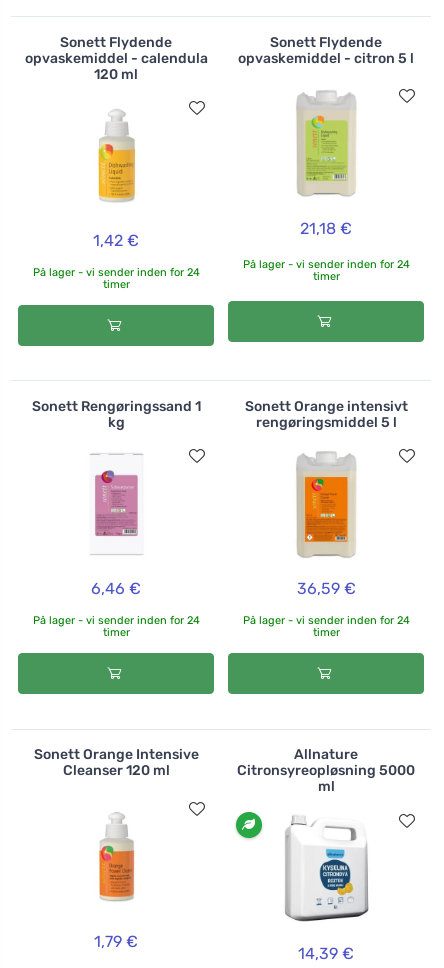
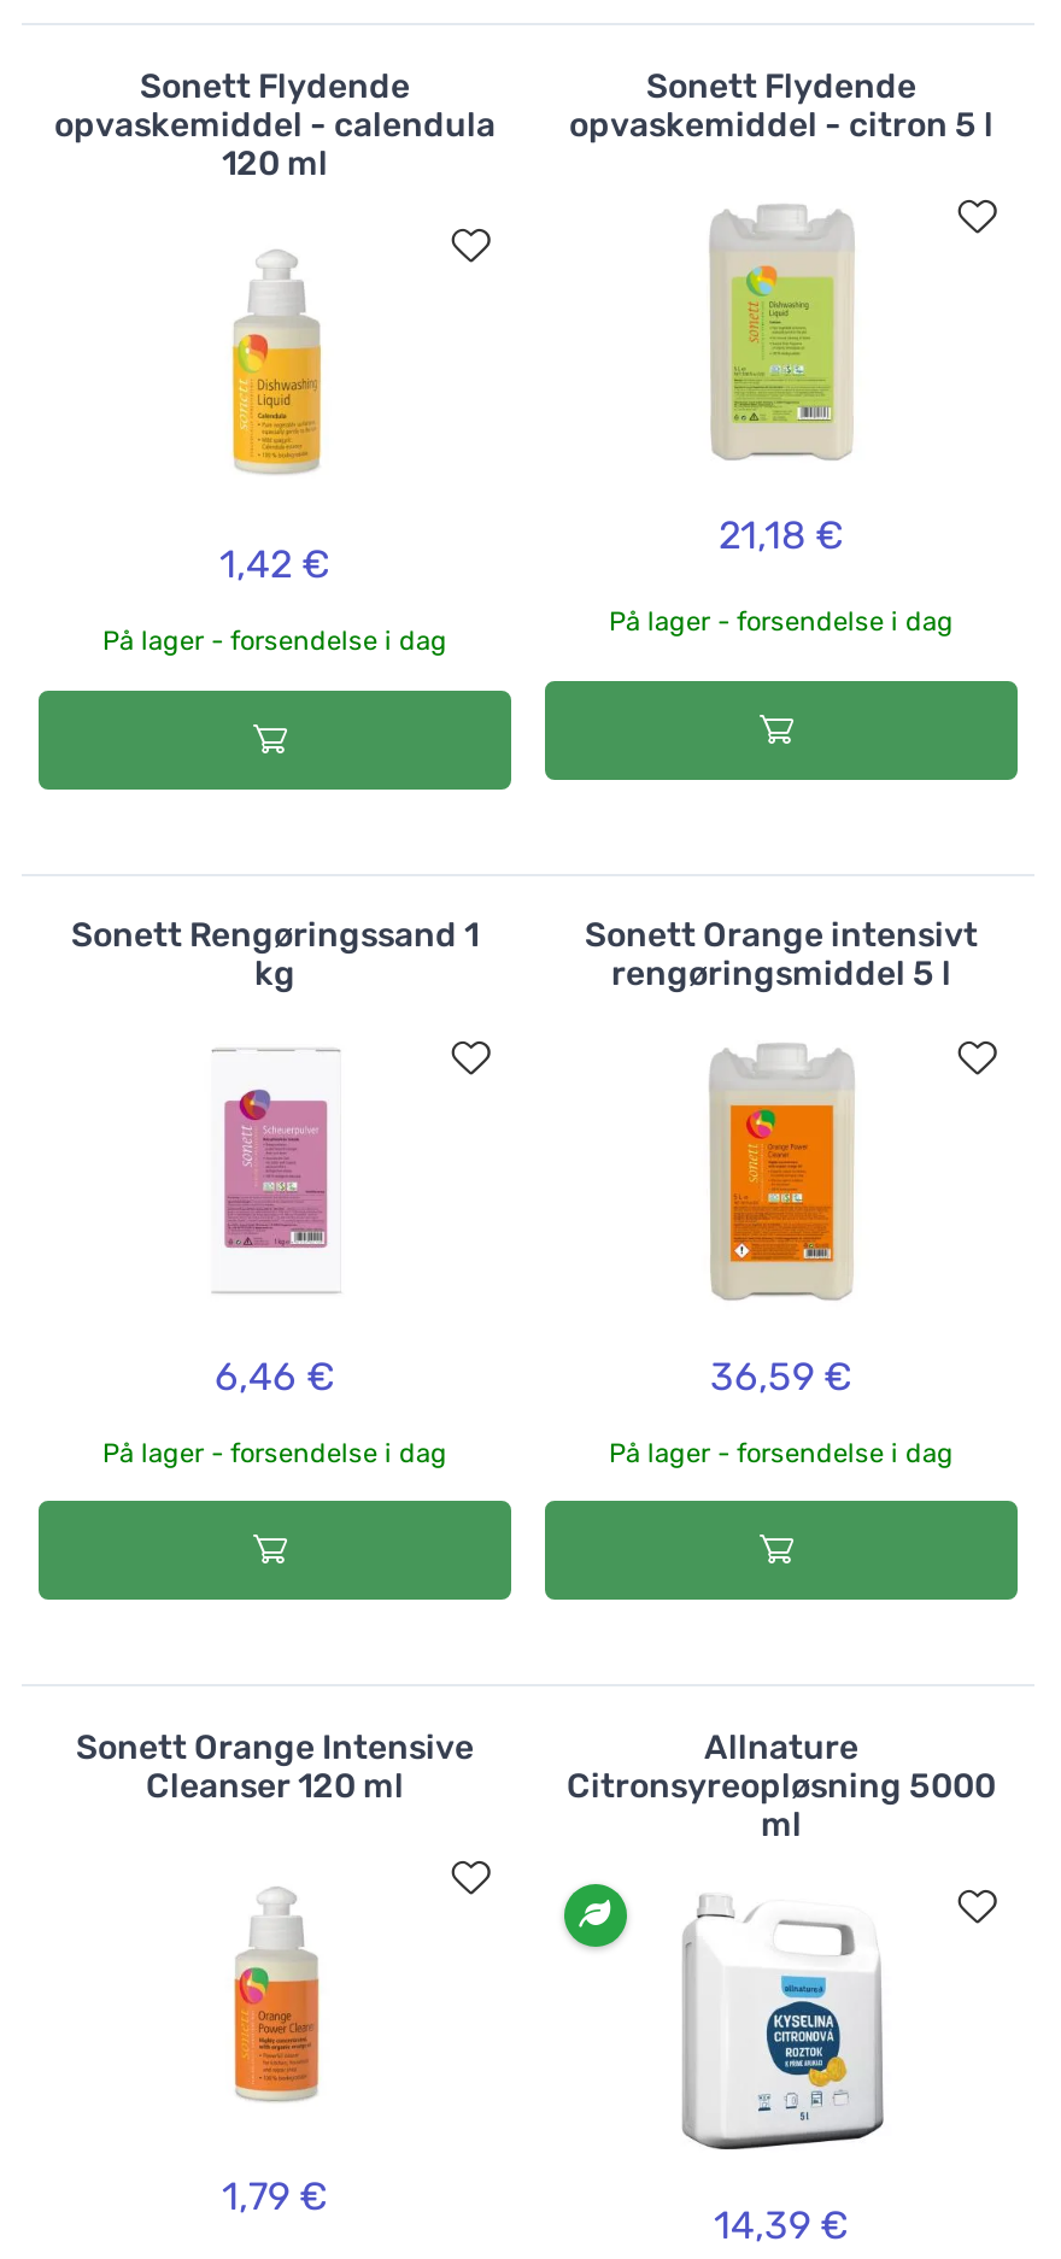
- På lager - vi sender inden for 24
- timer
+ På lager - forsendelse i dag

- På lager - vi sender inden for 24
- timer
+ På lager - forsendelse i dag

- På lager - vi sender inden for 24
- timer
+ På lager - forsendelse i dag

- På lager - vi sender inden for 24
- timer
+ På lager - forsendelse i dag
